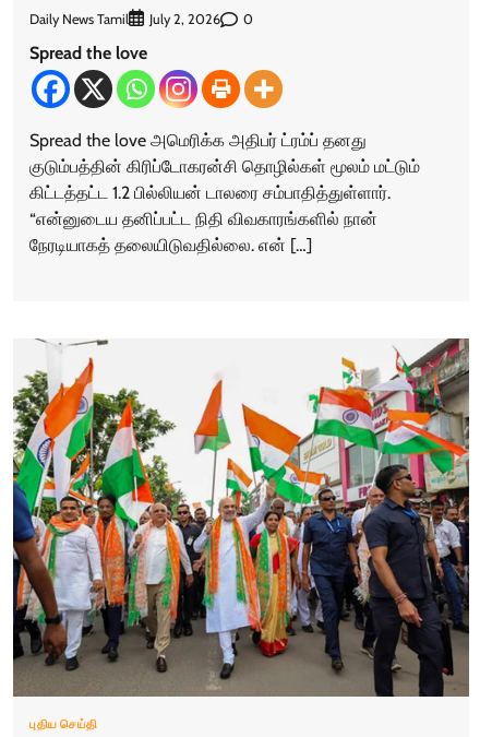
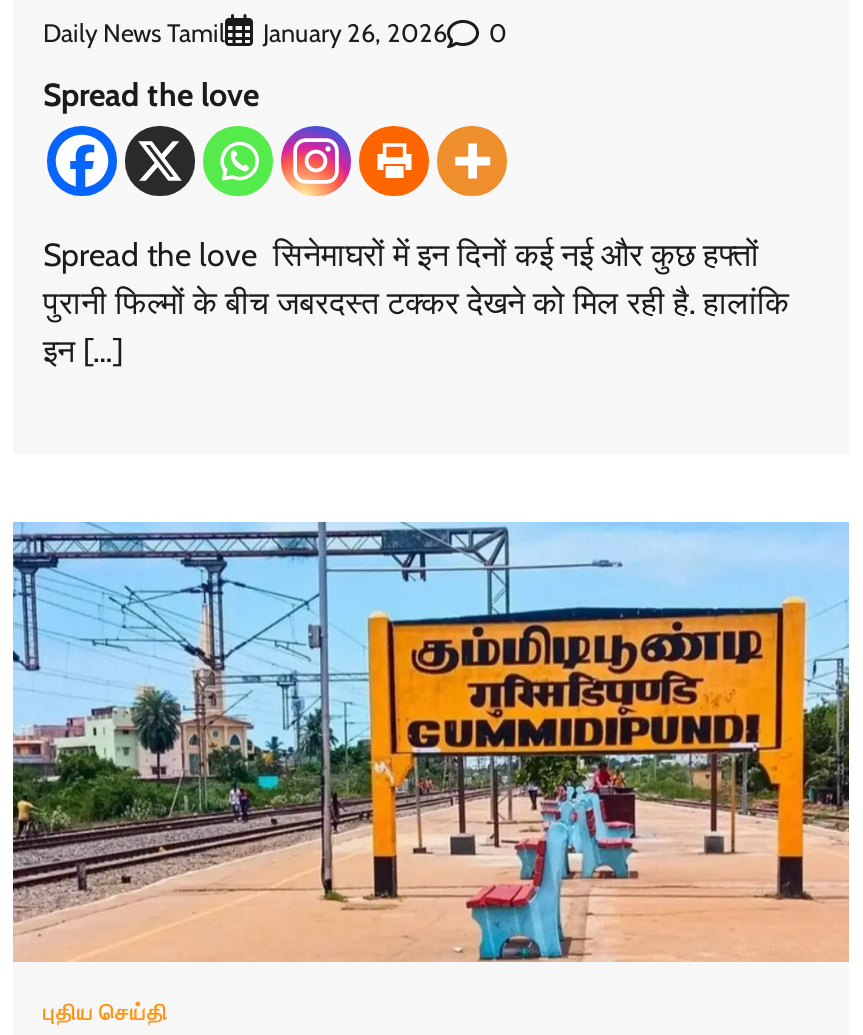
- July 2, 2026
+ January 26, 2026

- Spread the love அமெரிக்க அதிபர் ட்ரம்ப் தனது
- குடும்பத்தின் கிரிப்டோகரன்சி தொழில்கள் மூலம் மட்டும்
- கிட்டத்தட்ட 1.2 பில்லியன் டாலரை சம்பாதித்துள்ளார்.
- “என்னுடைய தனிப்பட்ட நிதி விவகாரங்களில் நான்
- நேரடியாகத் தலையிடுவதில்லை. என் […]
+ Spread the love सिनेमाघरों में इन दिनों कई नई और कुछ हफ्तों
+ पुरानी फिल्मों के बीच जबरदस्त टक्कर देखने को मिल रही है. हालांकि
+ इन […]

- [image]
+ [image]
